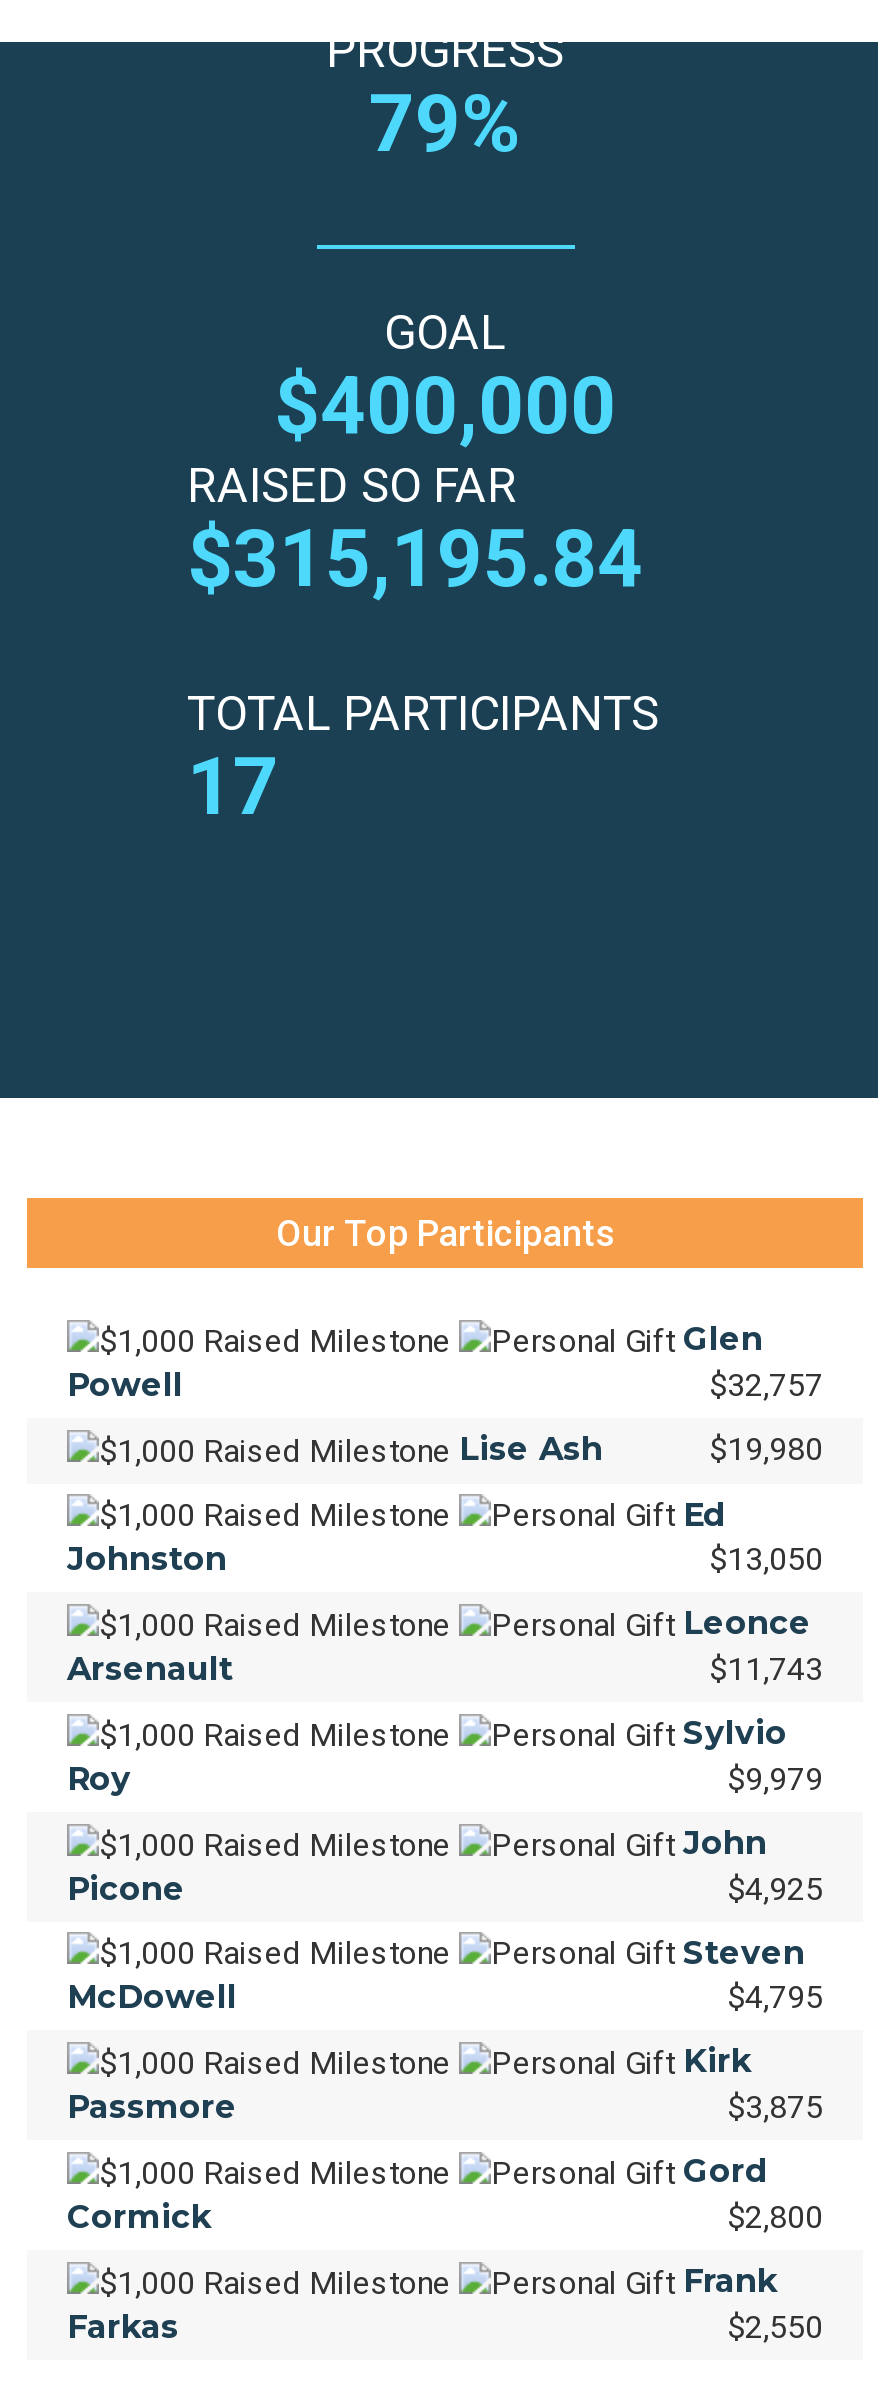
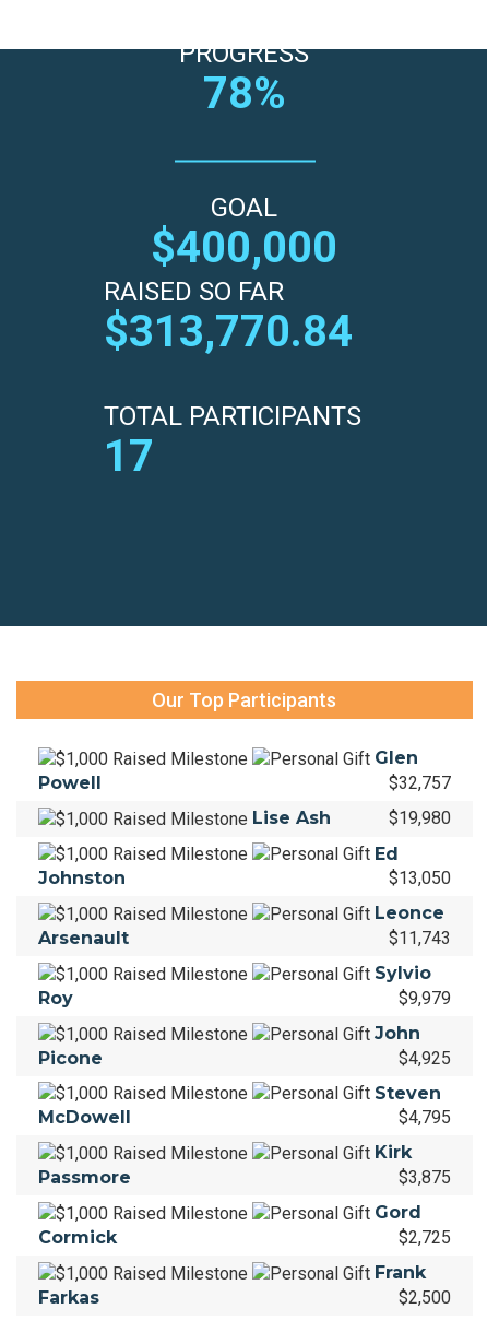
- 79%
+ 78%

- $315,195.84
+ $313,770.84

- $2,800
+ $2,725

- $2,550
+ $2,500
